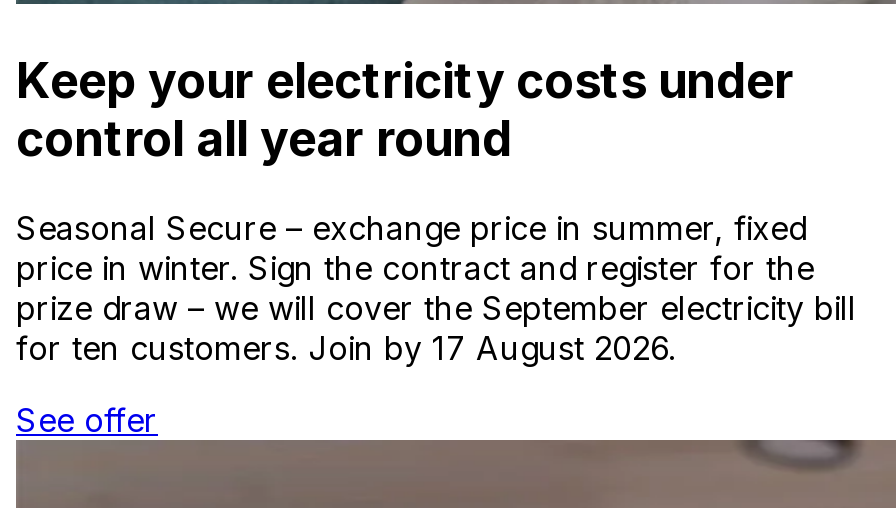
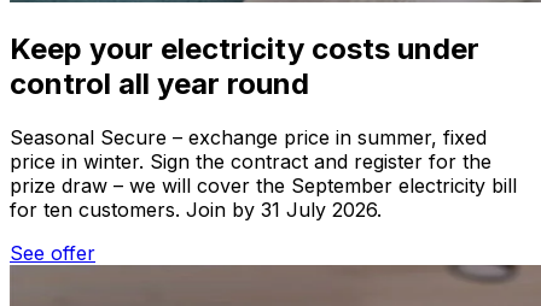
- for ten customers. Join by 17 August 2026.
+ for ten customers. Join by 31 July 2026.
